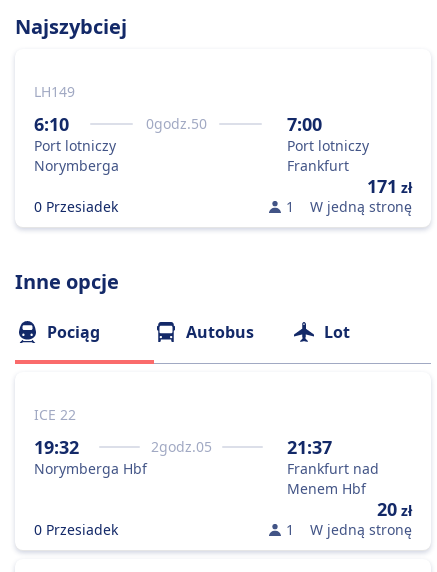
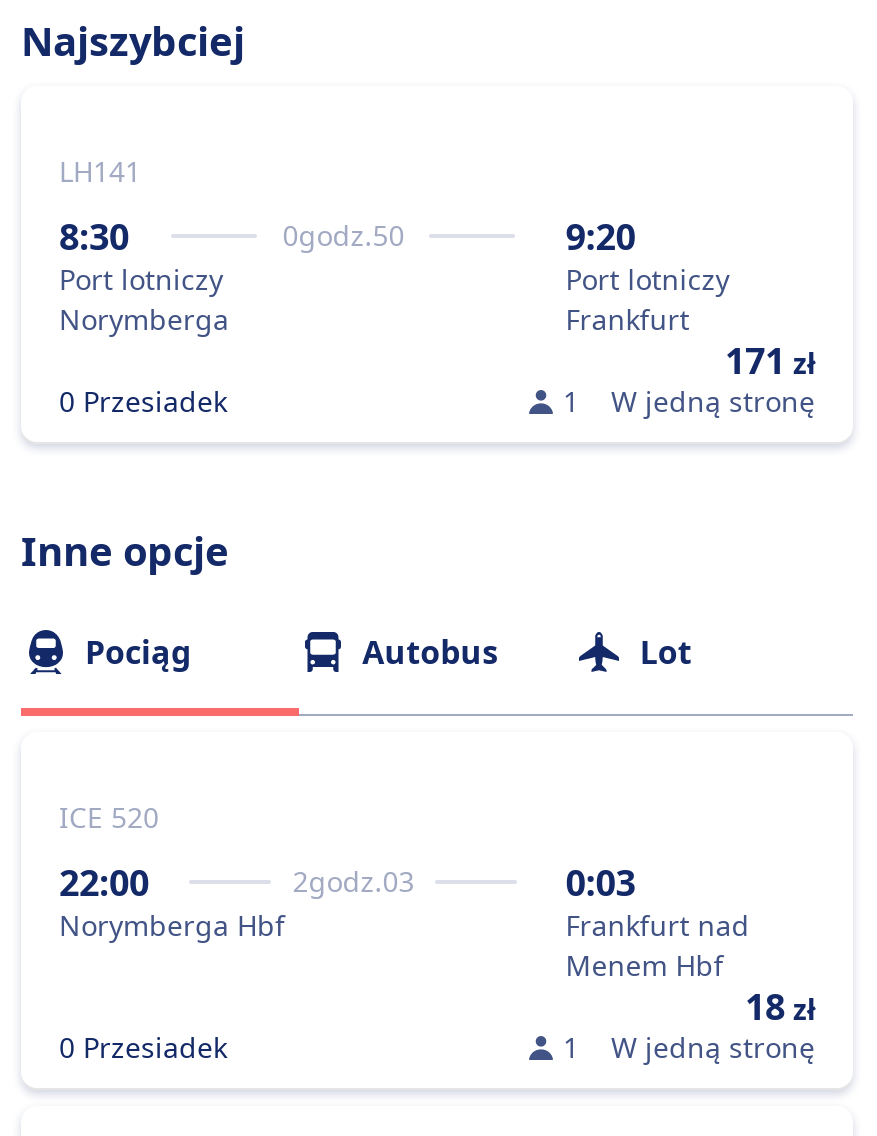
- LH149
+ LH141

- 6:10
+ 8:30

- 7:00
+ 9:20

- ICE 22
+ ICE 520

- 19:32
+ 22:00

- 2godz.05
+ 2godz.03

- 21:37
+ 0:03

- 20 zł
+ 18 zł
